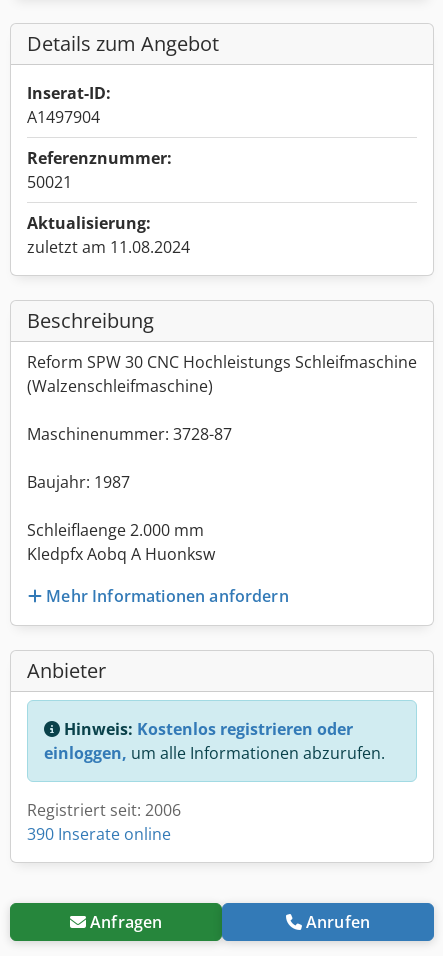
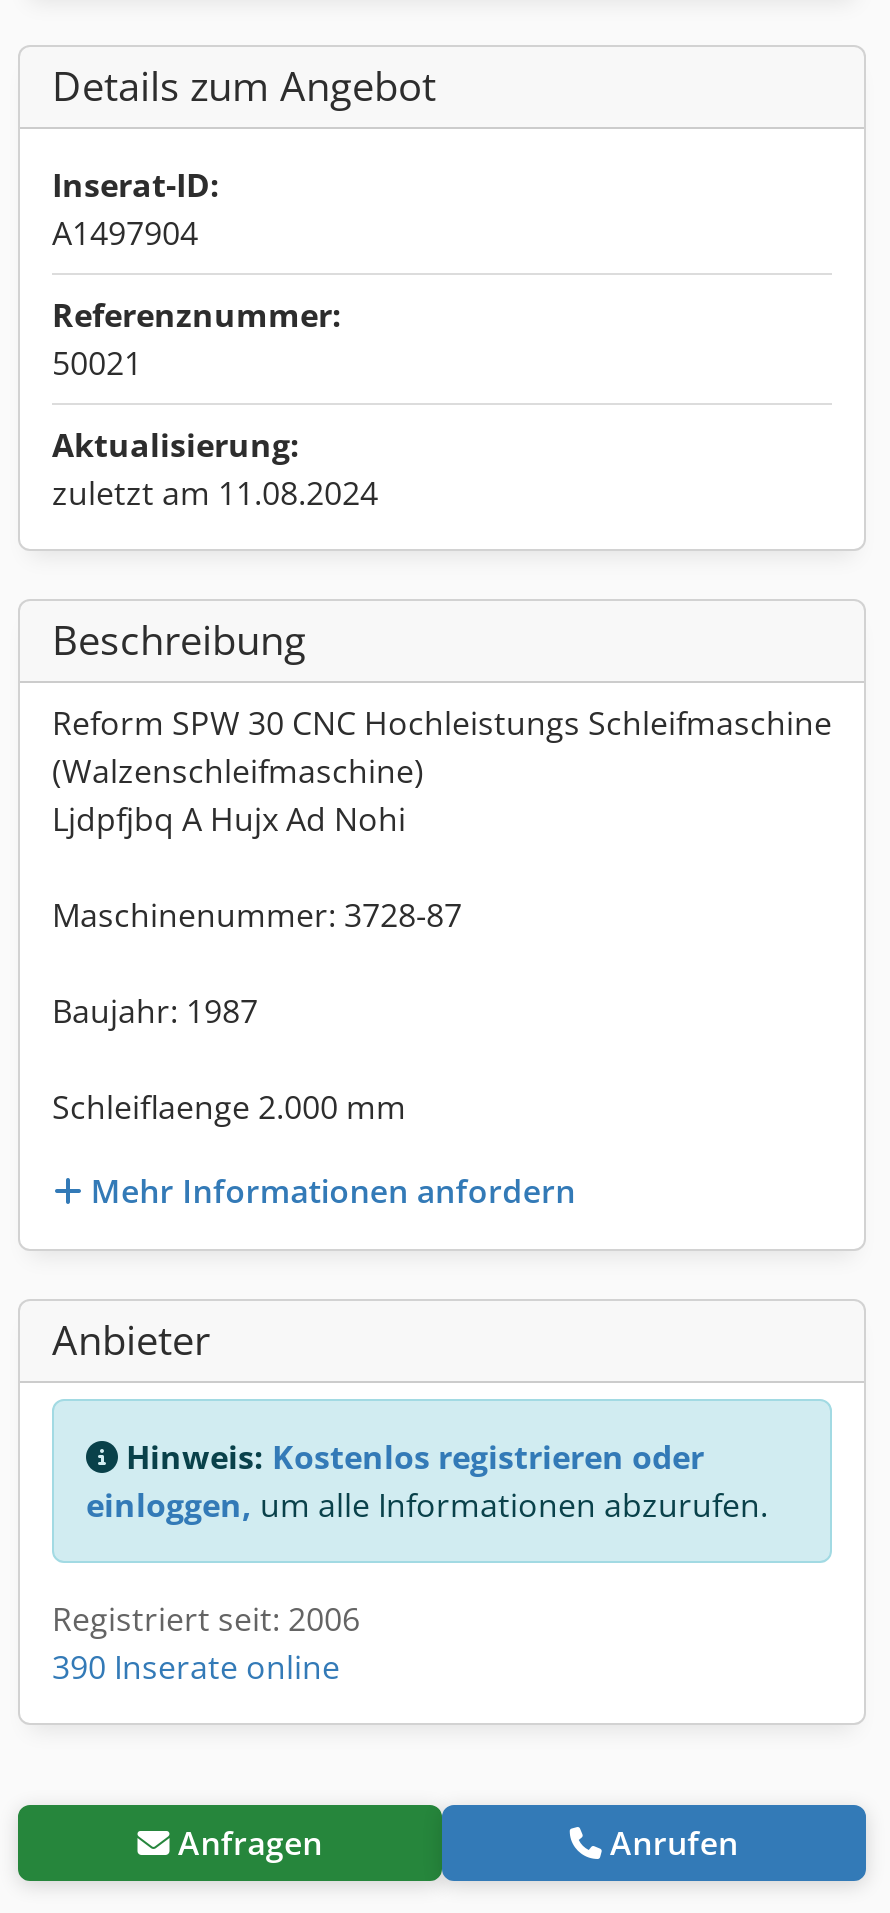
+ Ljdpfjbq A Hujx Ad Nohi

moved down: Maschinenummer: 3728-87 | Baujahr: 1987 | Schleiflaenge 2.000 mm

- Kledpfx Aobq A Huonksw
